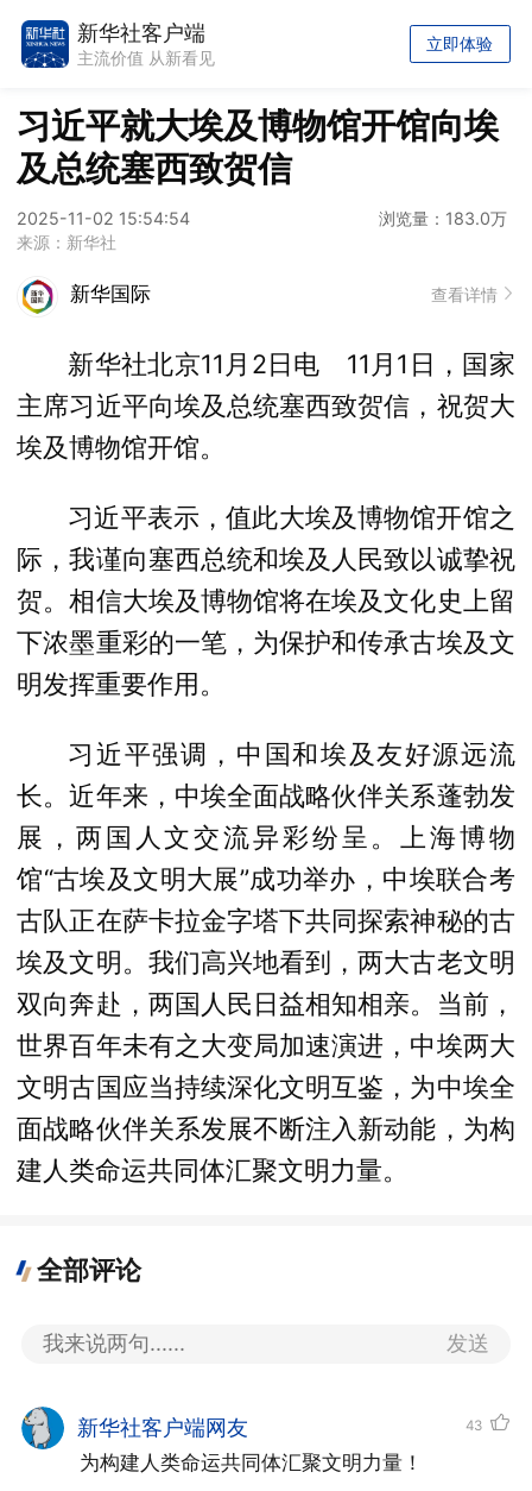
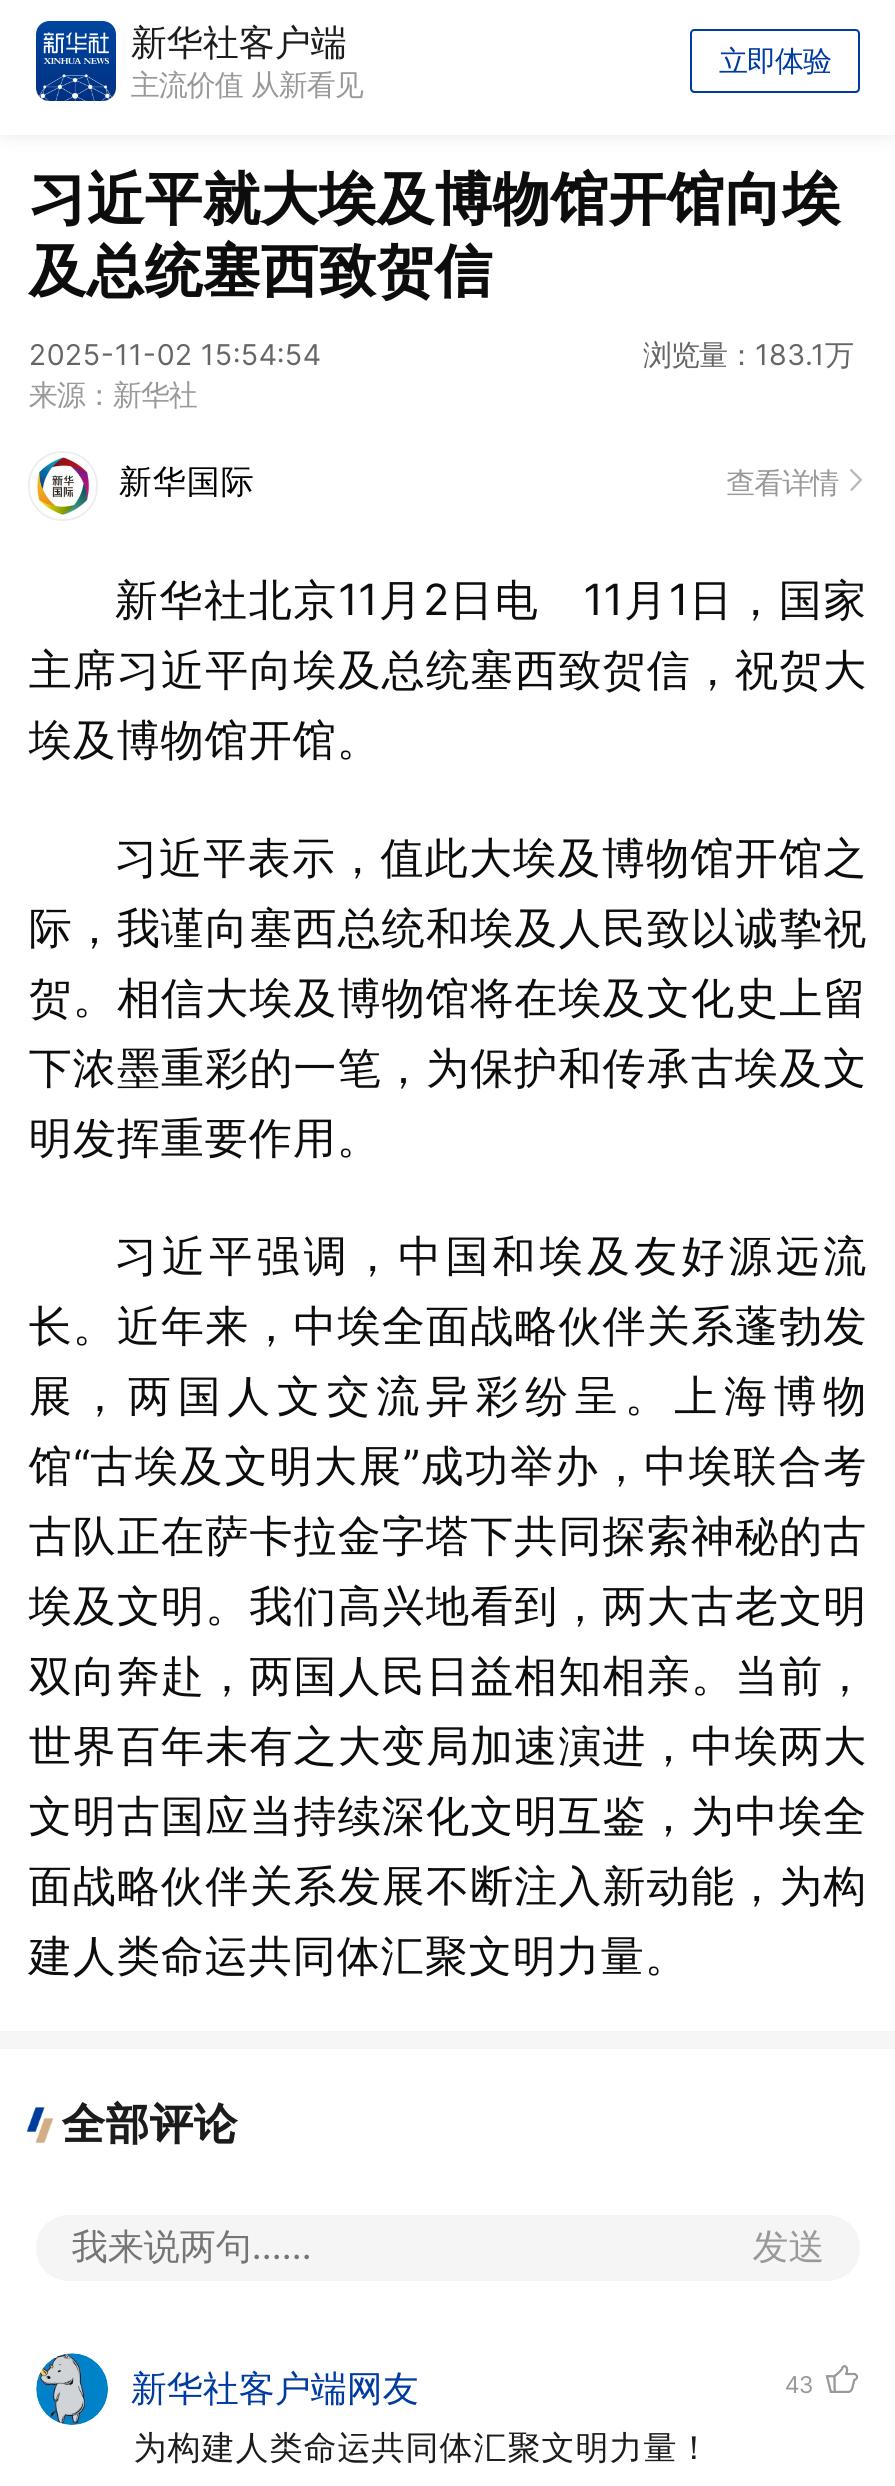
- 浏览量：183.0万
+ 浏览量：183.1万
